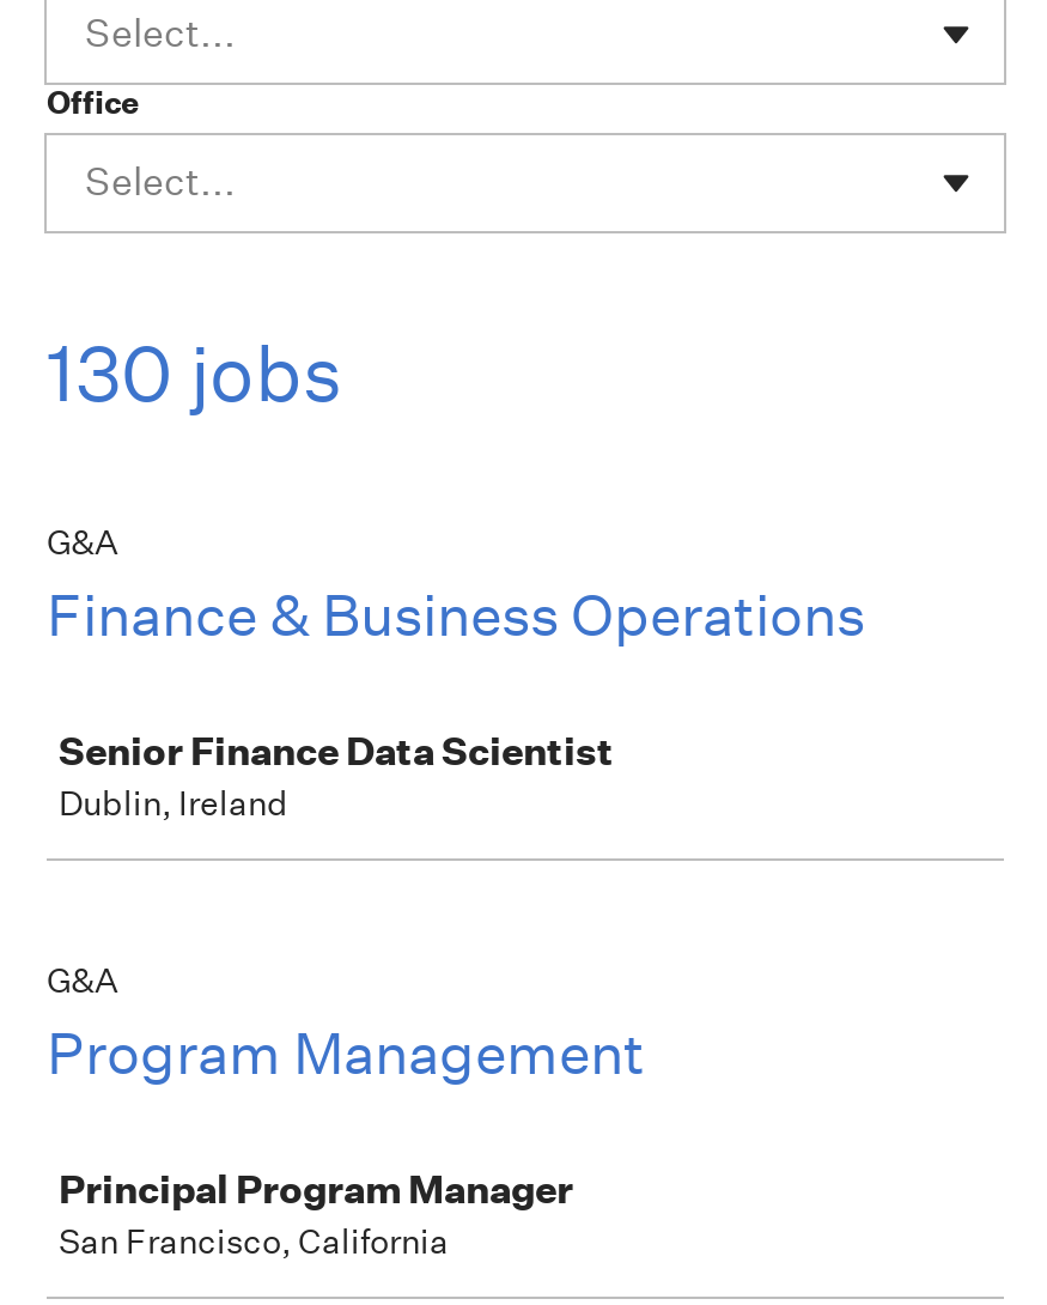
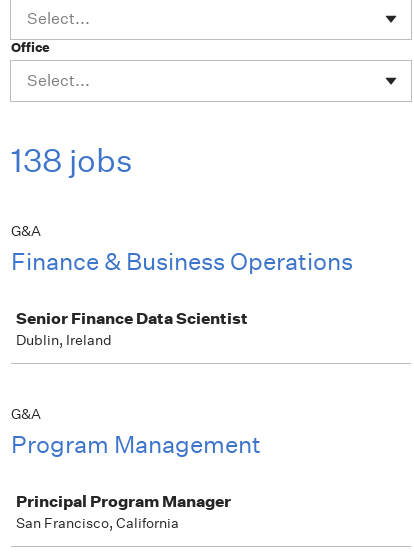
- 130 jobs
+ 138 jobs
